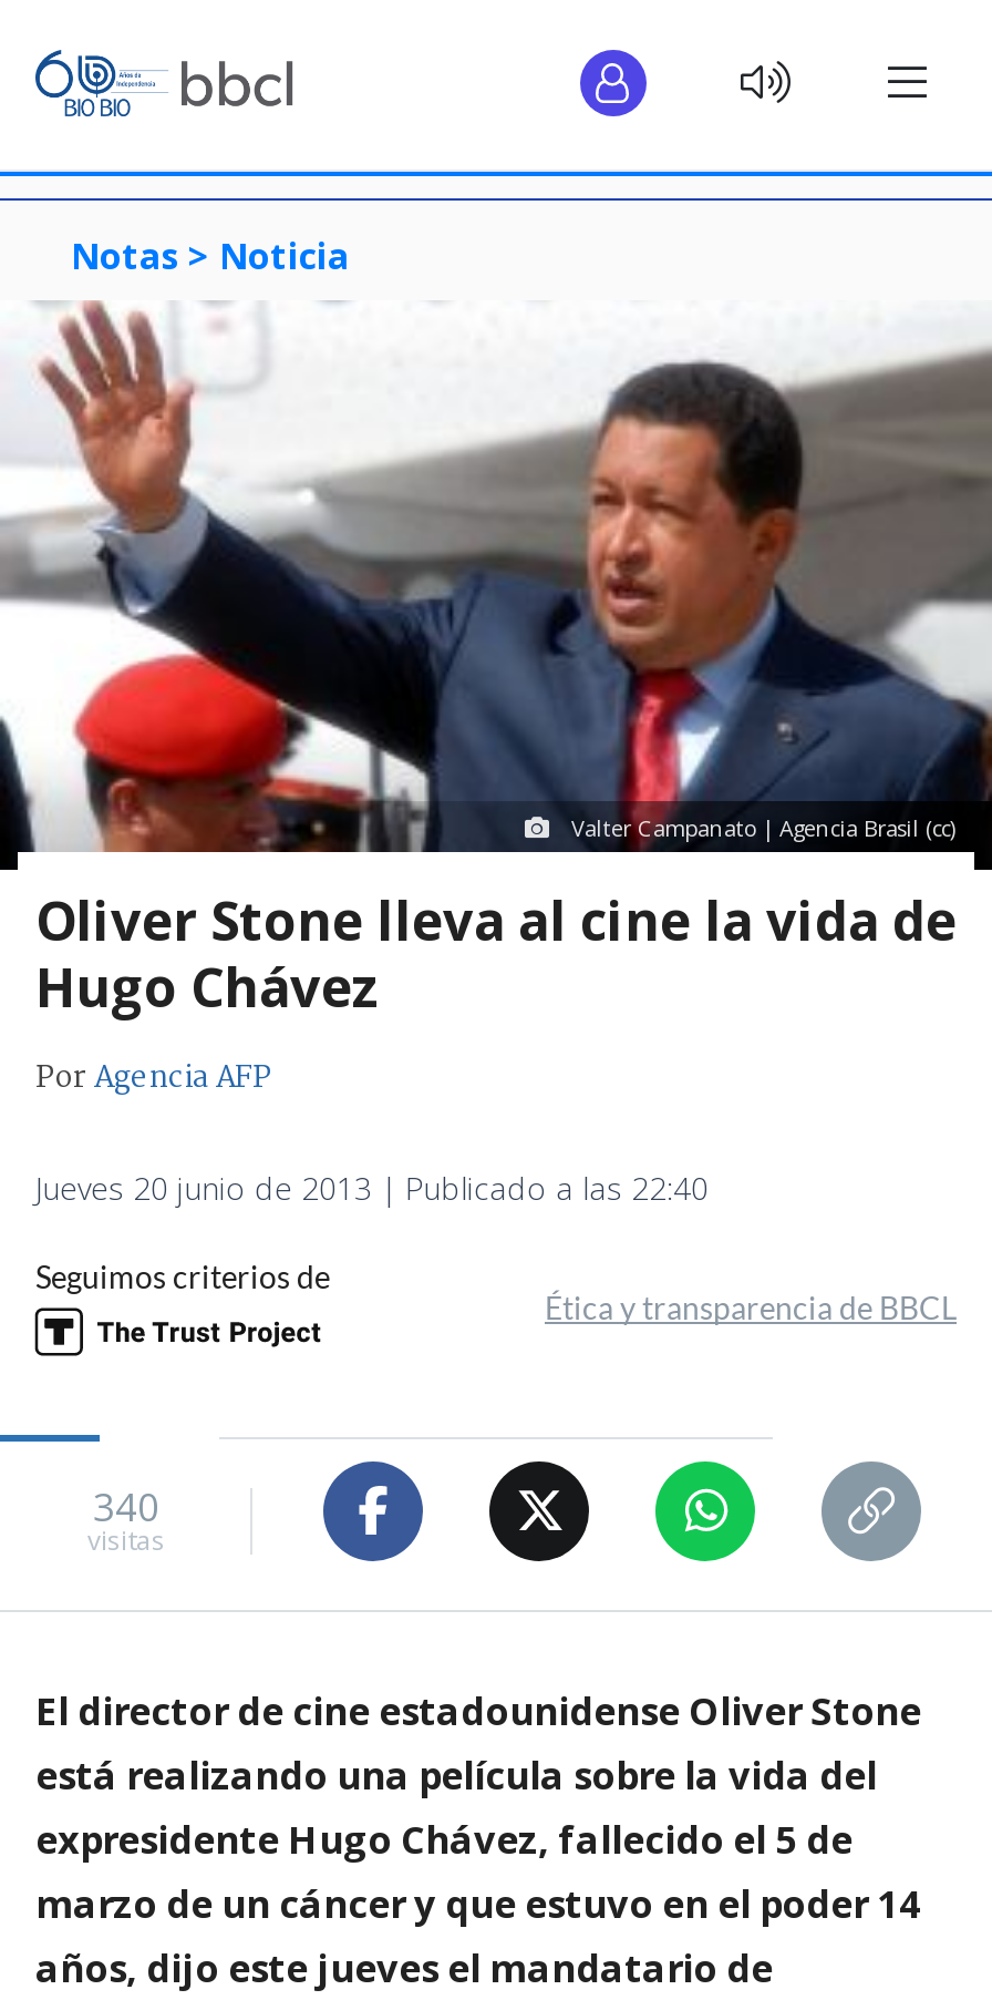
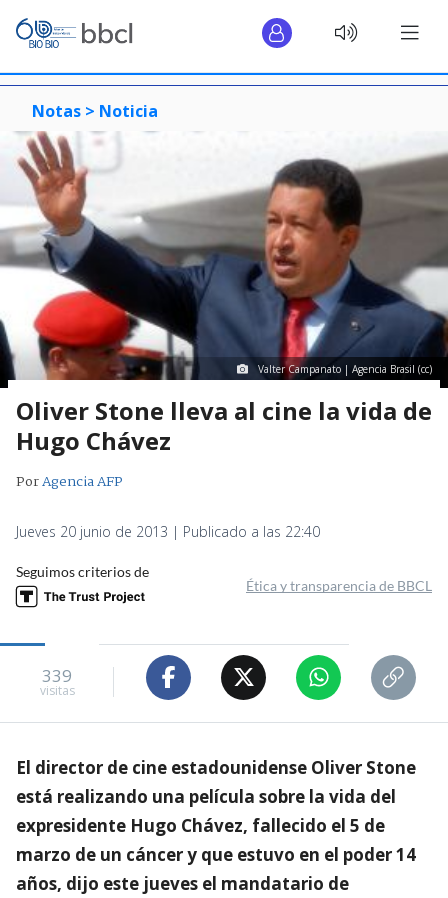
- 340
+ 339
